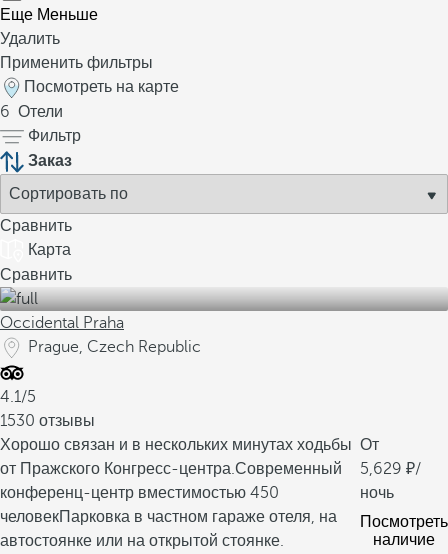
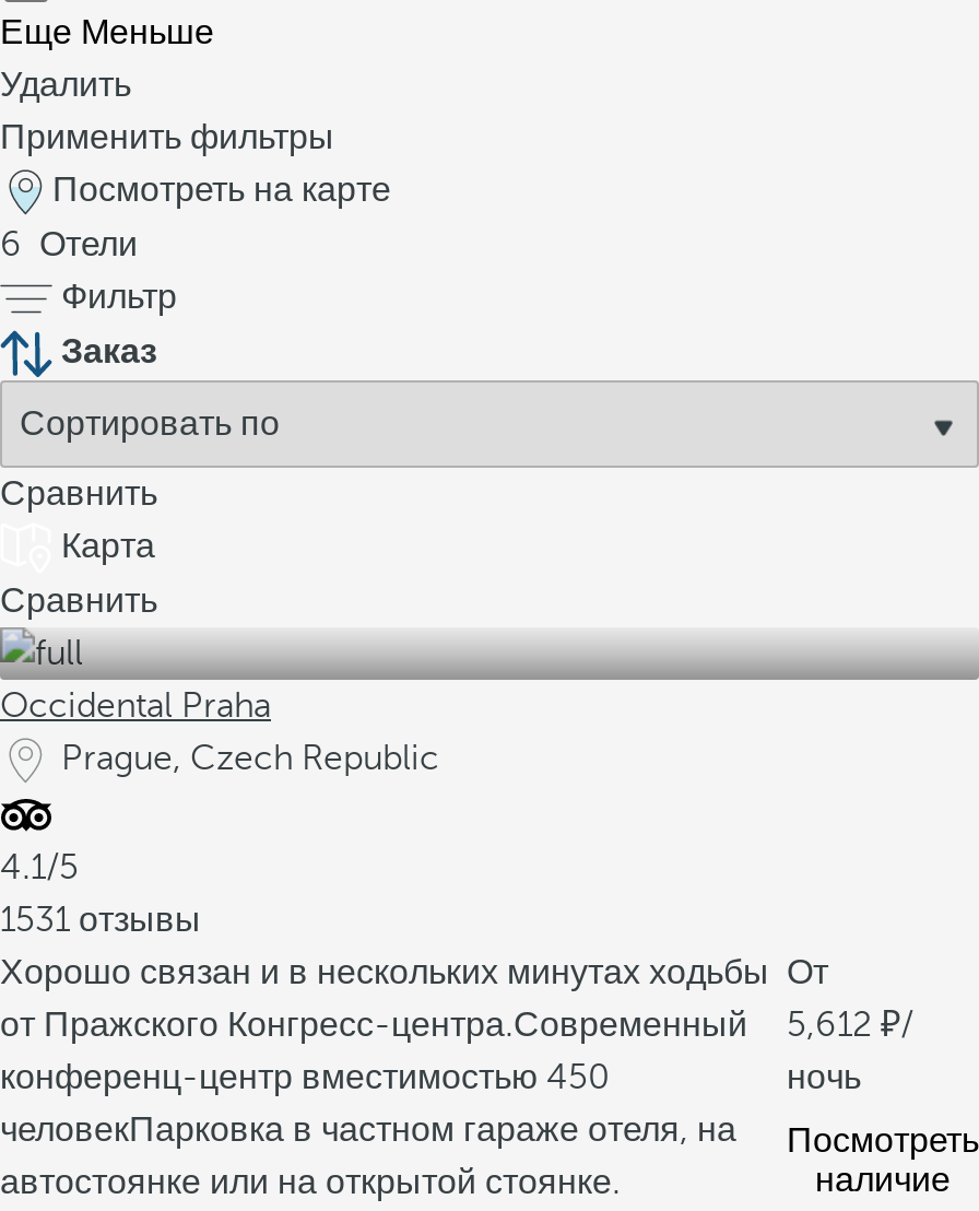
- 1530 отзывы
+ 1531 отзывы

- 5,629
+ 5,612
